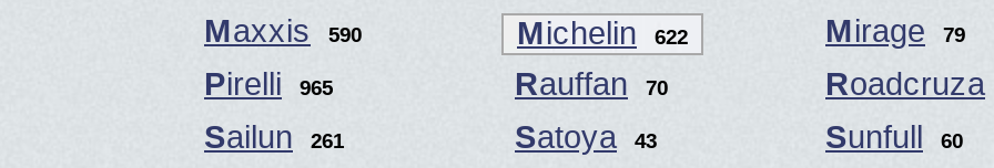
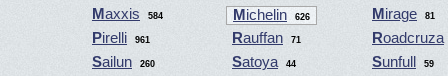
- Maxxis 590
+ Maxxis 584

- Michelin 622
+ Michelin 626

- Mirage 79
+ Mirage 81

- Pirelli 965
+ Pirelli 961

- Rauffan 70
+ Rauffan 71

- Sailun 261
+ Sailun 260

- Satoya 43
+ Satoya 44

- Sunfull 60
+ Sunfull 59
